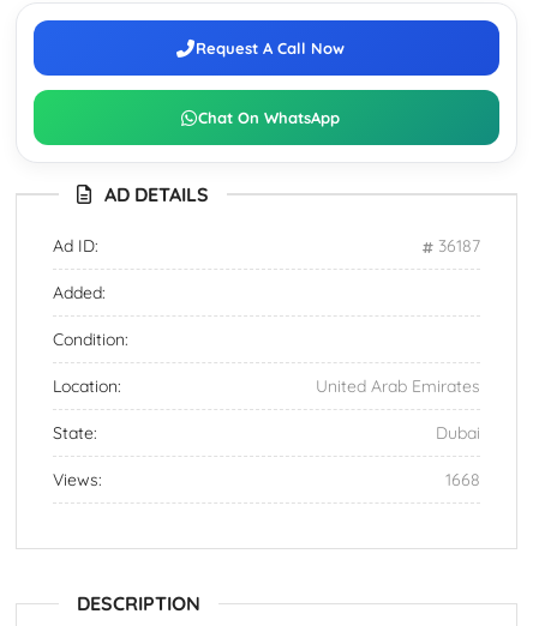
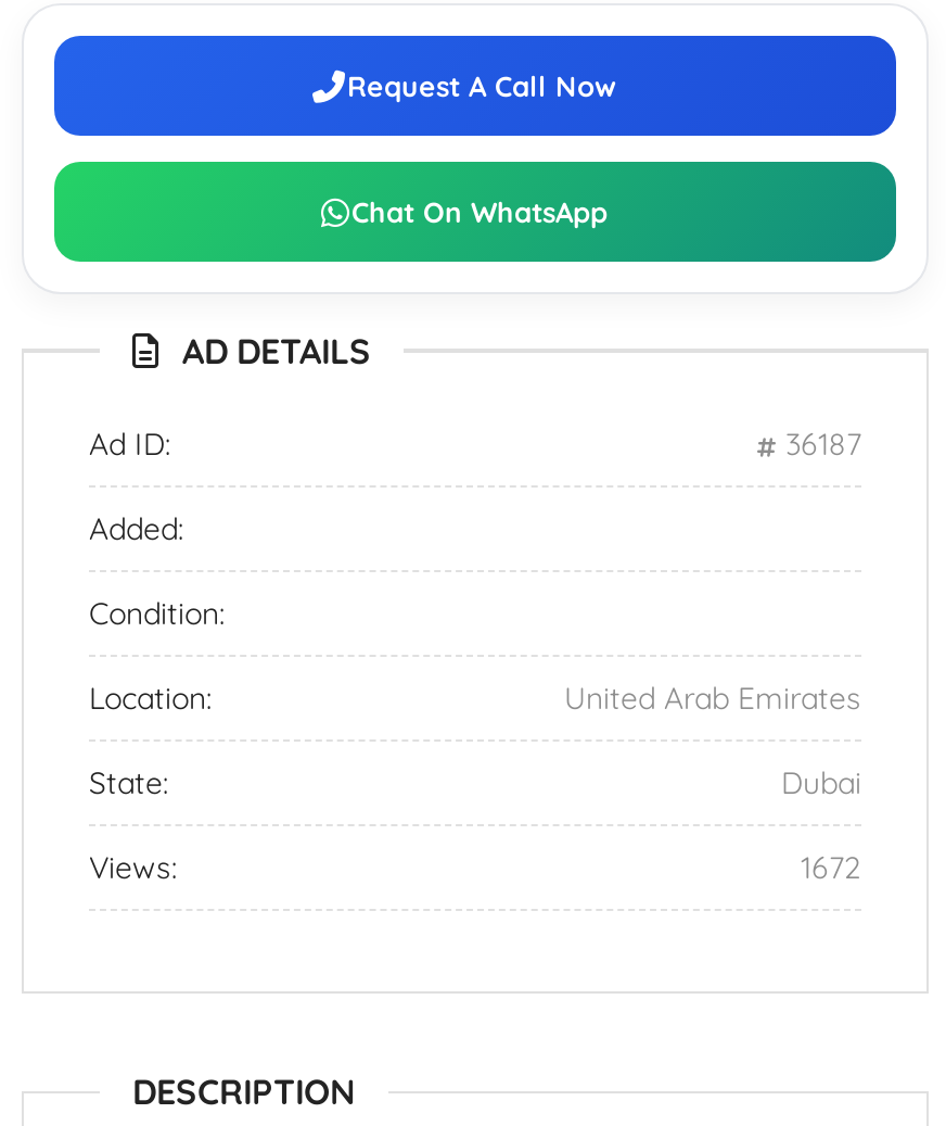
- 1668
+ 1672
